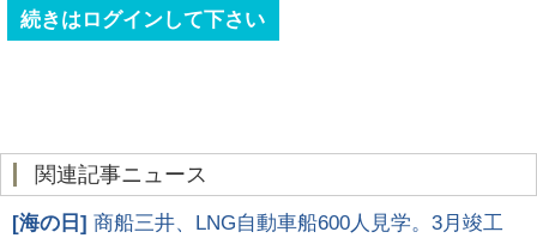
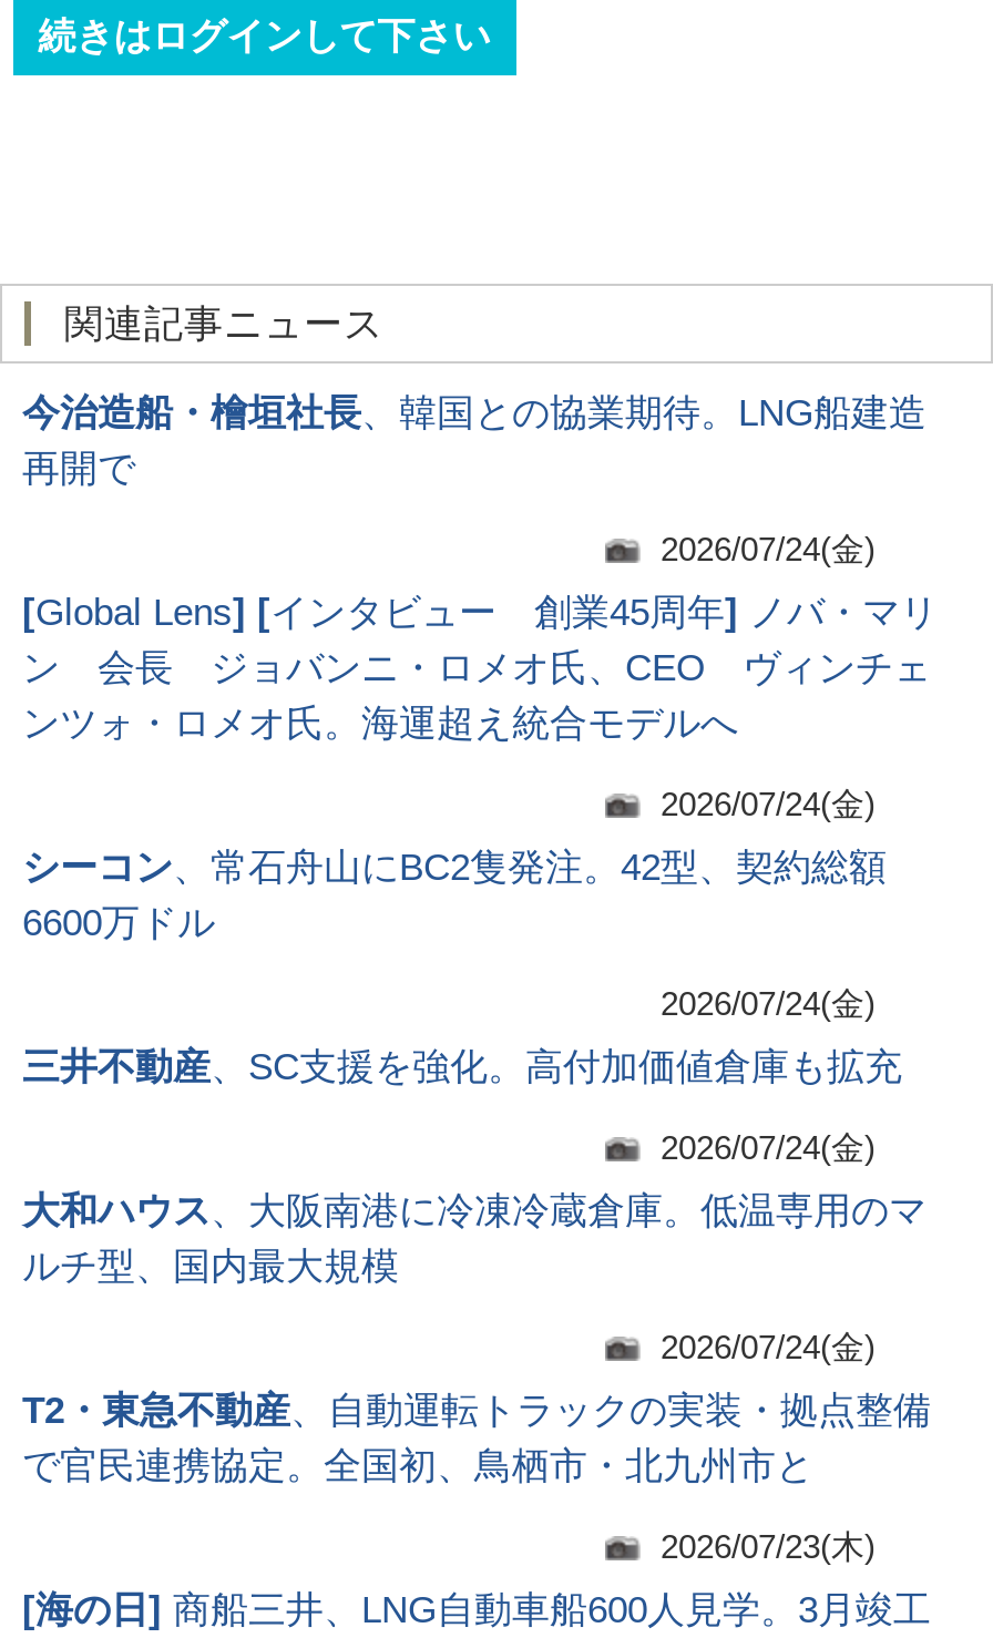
+ 今治造船・檜垣社長、韓国との協業期待。LNG船建造
+ 再開で
+ 2026/07/24(金)
+ [Global Lens] [インタビュー 創業45周年]ノバ・マリ
+ ン 会長 ジョバンニ・ロメオ氏、CEO ヴィンチェ
+ ンツォ・ロメオ氏。海運超え統合モデルへ
+ 2026/07/24(金)
+ シーコン、常石舟山にBC2隻発注。42型、契約総額
+ 6600万ドル
+ 2026/07/24(金)
+ 三井不動産、SC支援を強化。高付加価値倉庫も拡充
+ 2026/07/24(金)
+ 大和ハウス、大阪南港に冷凍冷蔵倉庫。低温専用のマ
+ ルチ型、国内最大規模
+ 2026/07/24(金)
+ T2・東急不動産、自動運転トラックの実装・拠点整備
+ で官民連携協定。全国初、鳥栖市・北九州市と
+ 2026/07/23(木)
